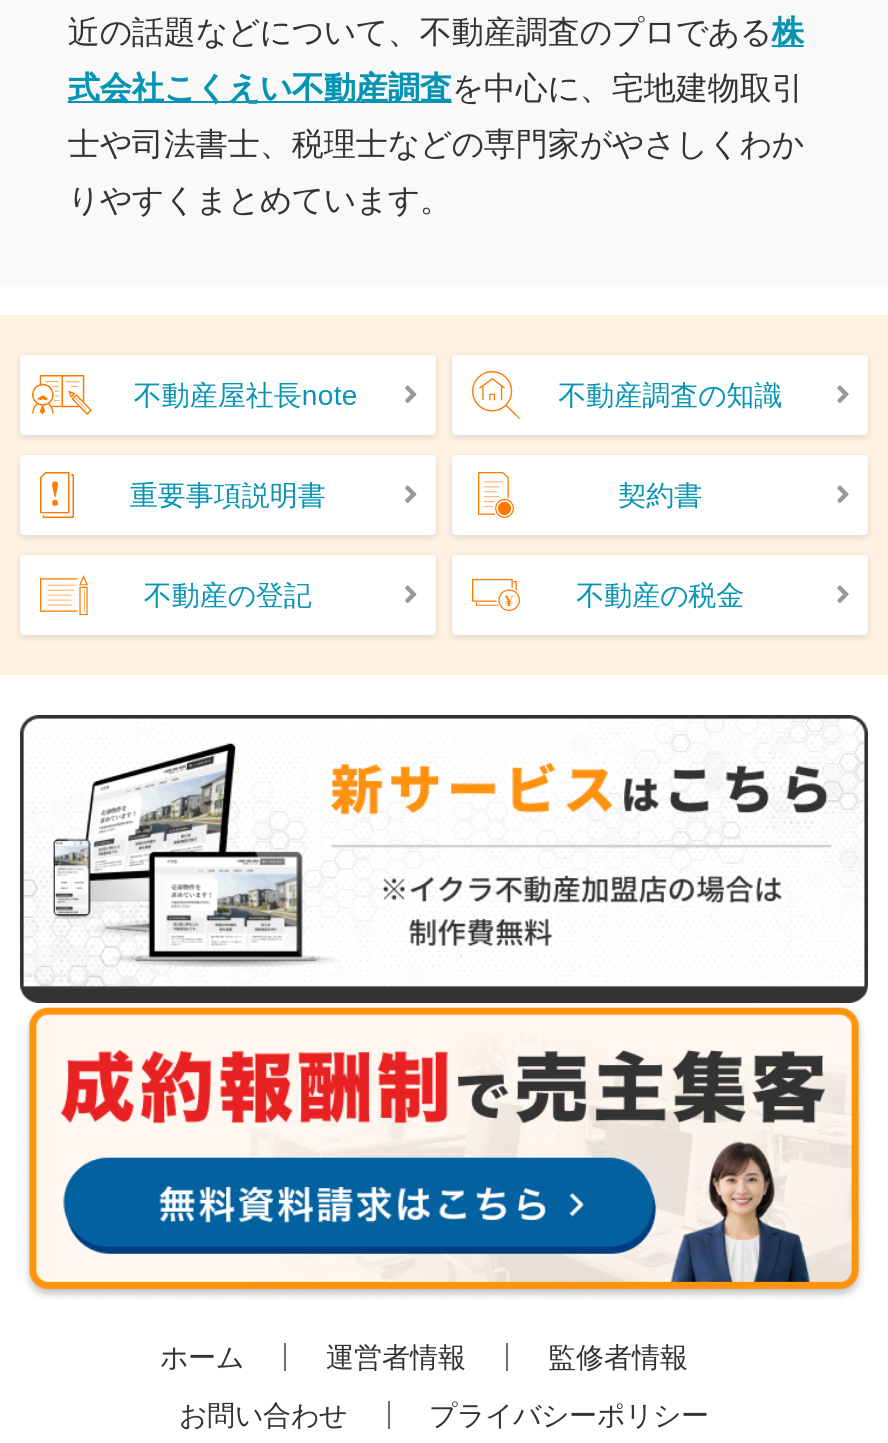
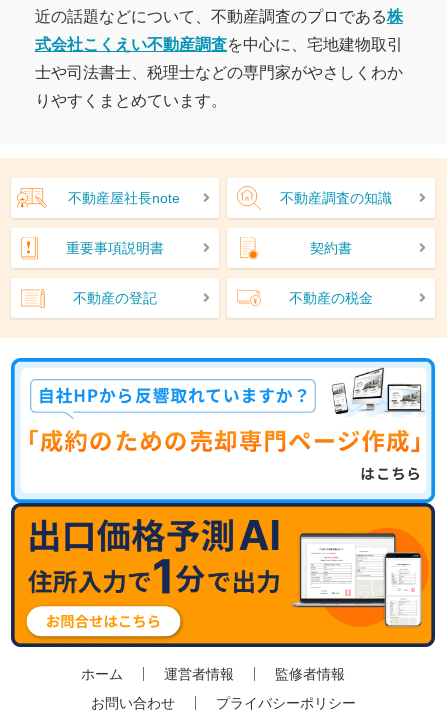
- [image]
+ [image]
